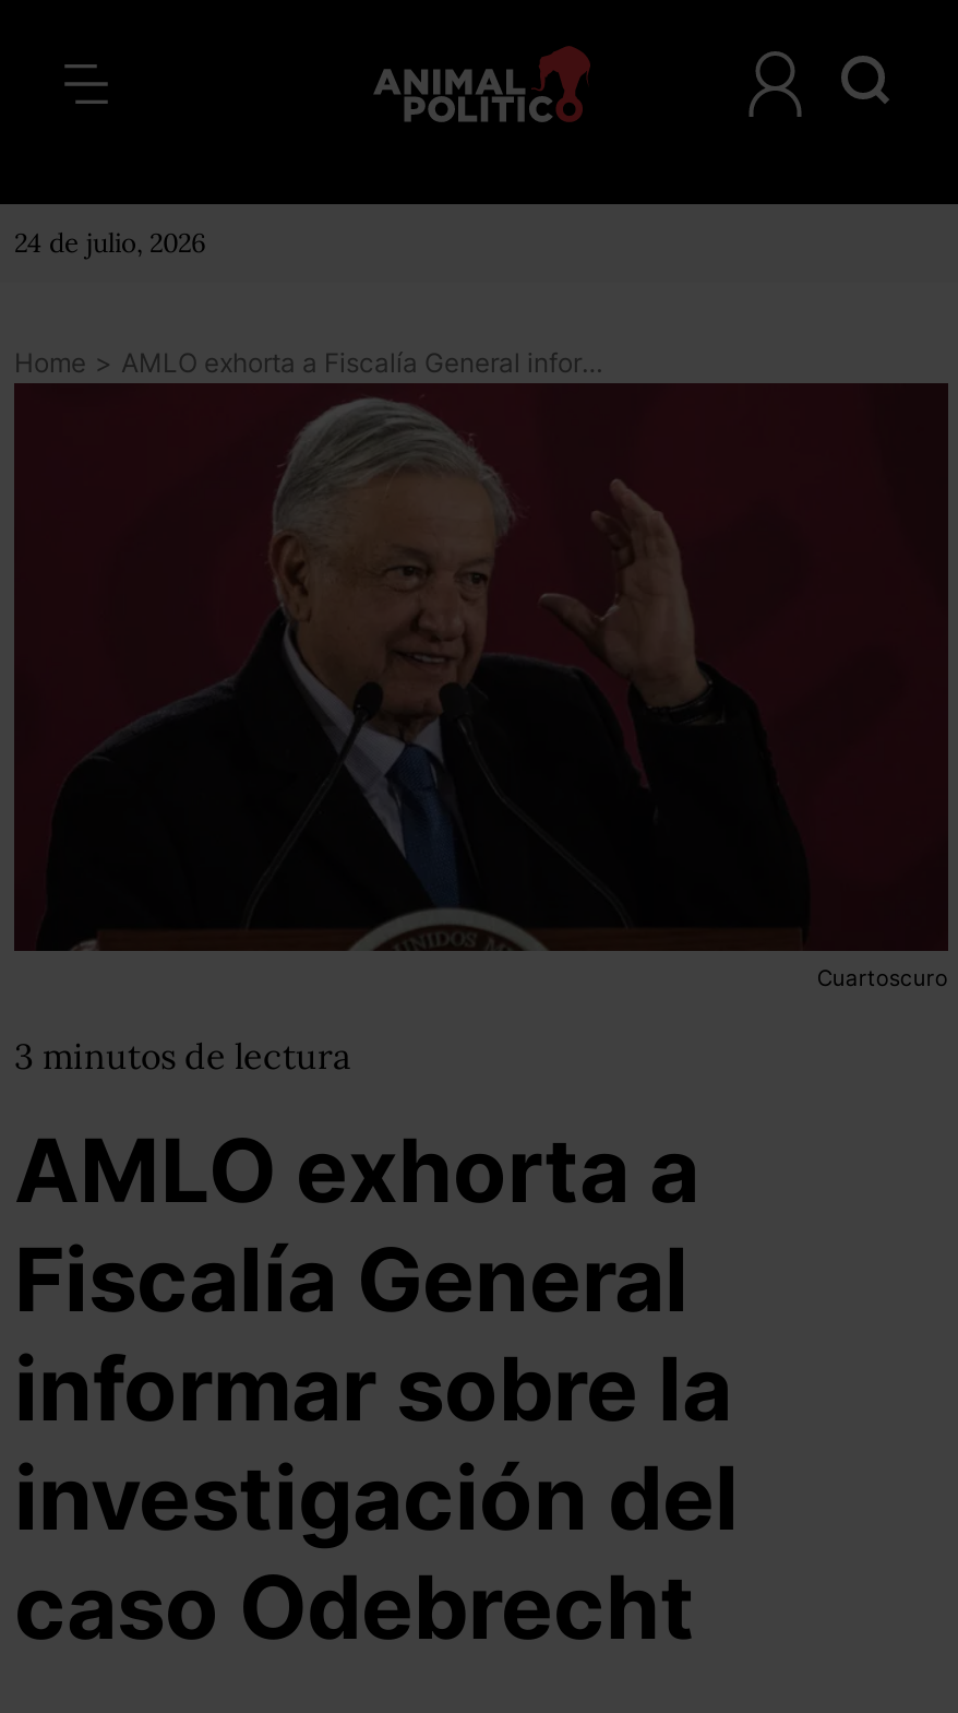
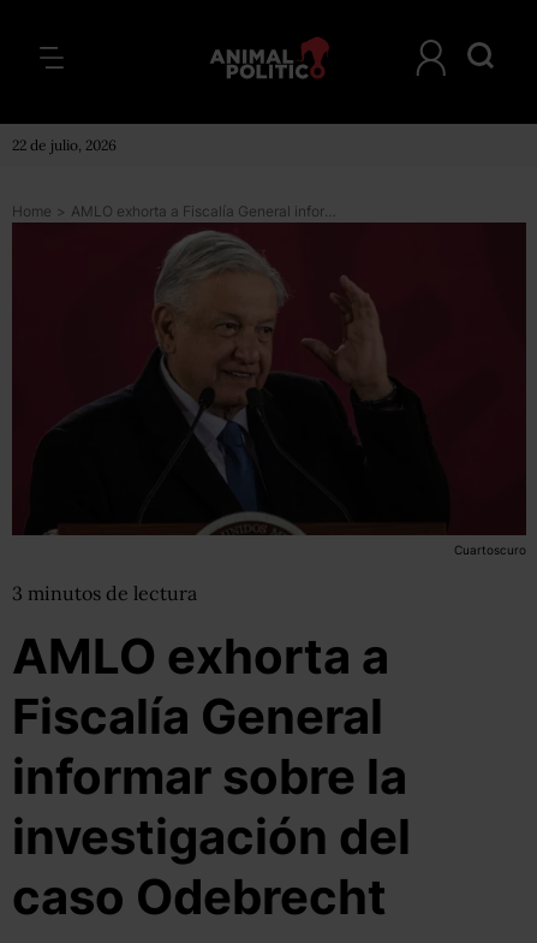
- 24 de julio, 2026
+ 22 de julio, 2026
